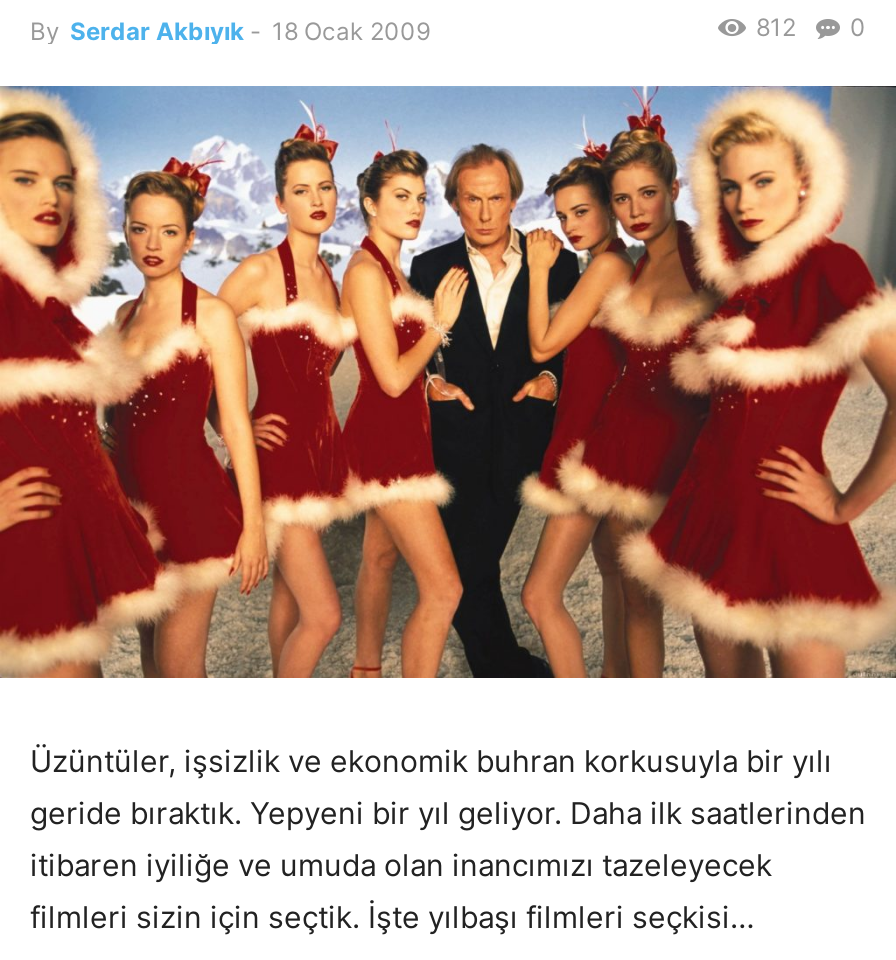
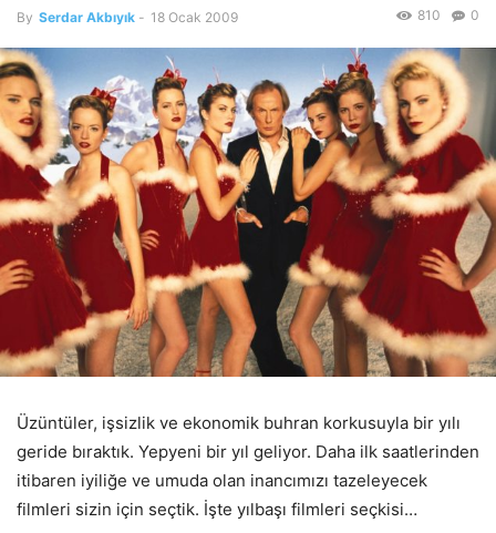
- 812 0
+ 810 0
